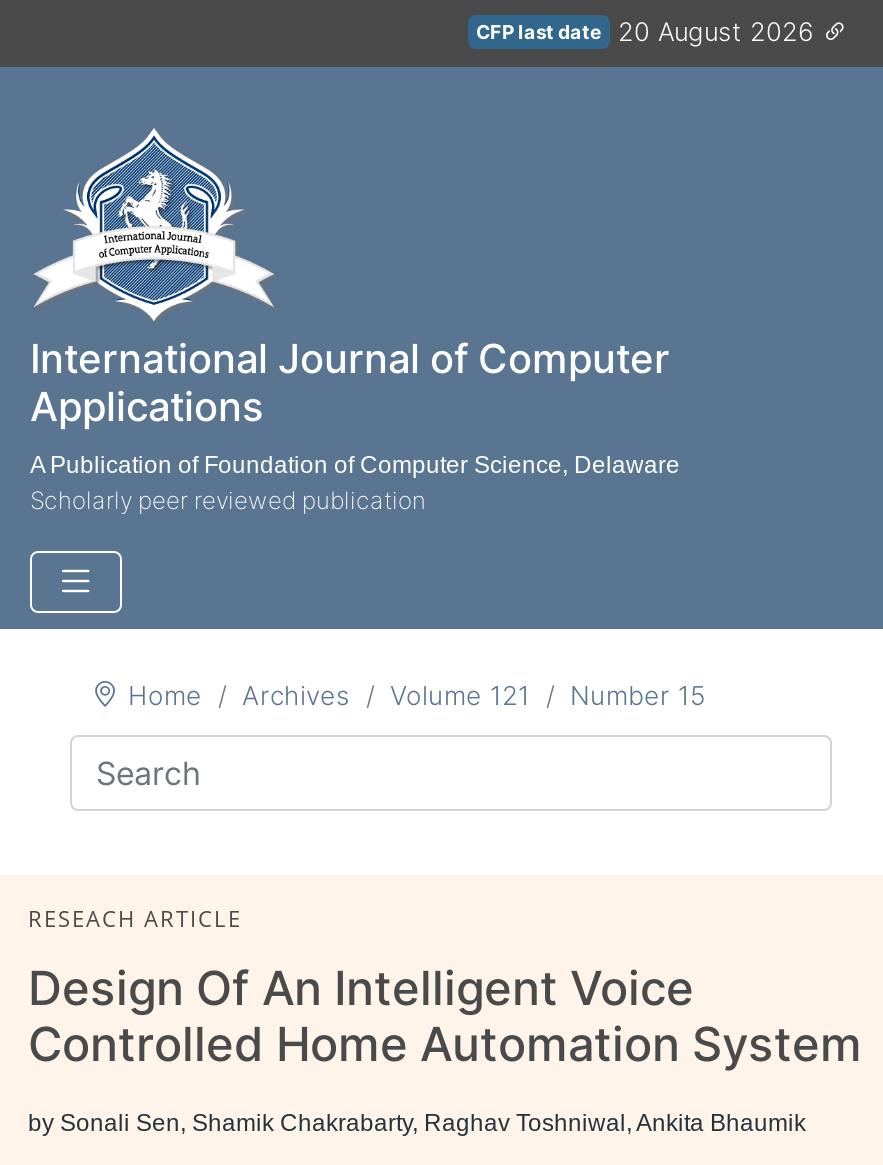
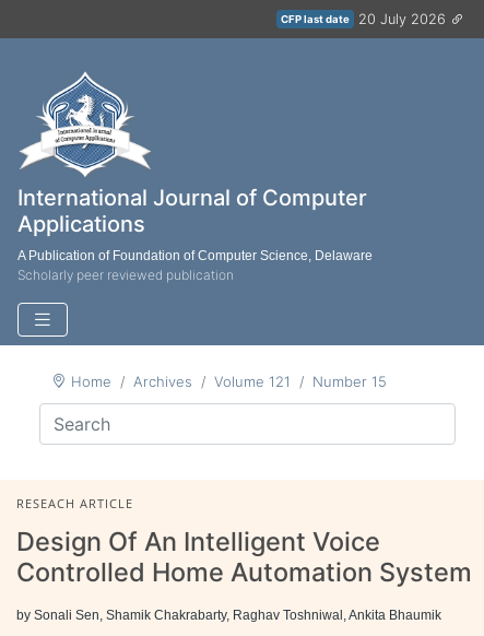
- CFP last date 20 August 2026
+ CFP last date 20 July 2026
